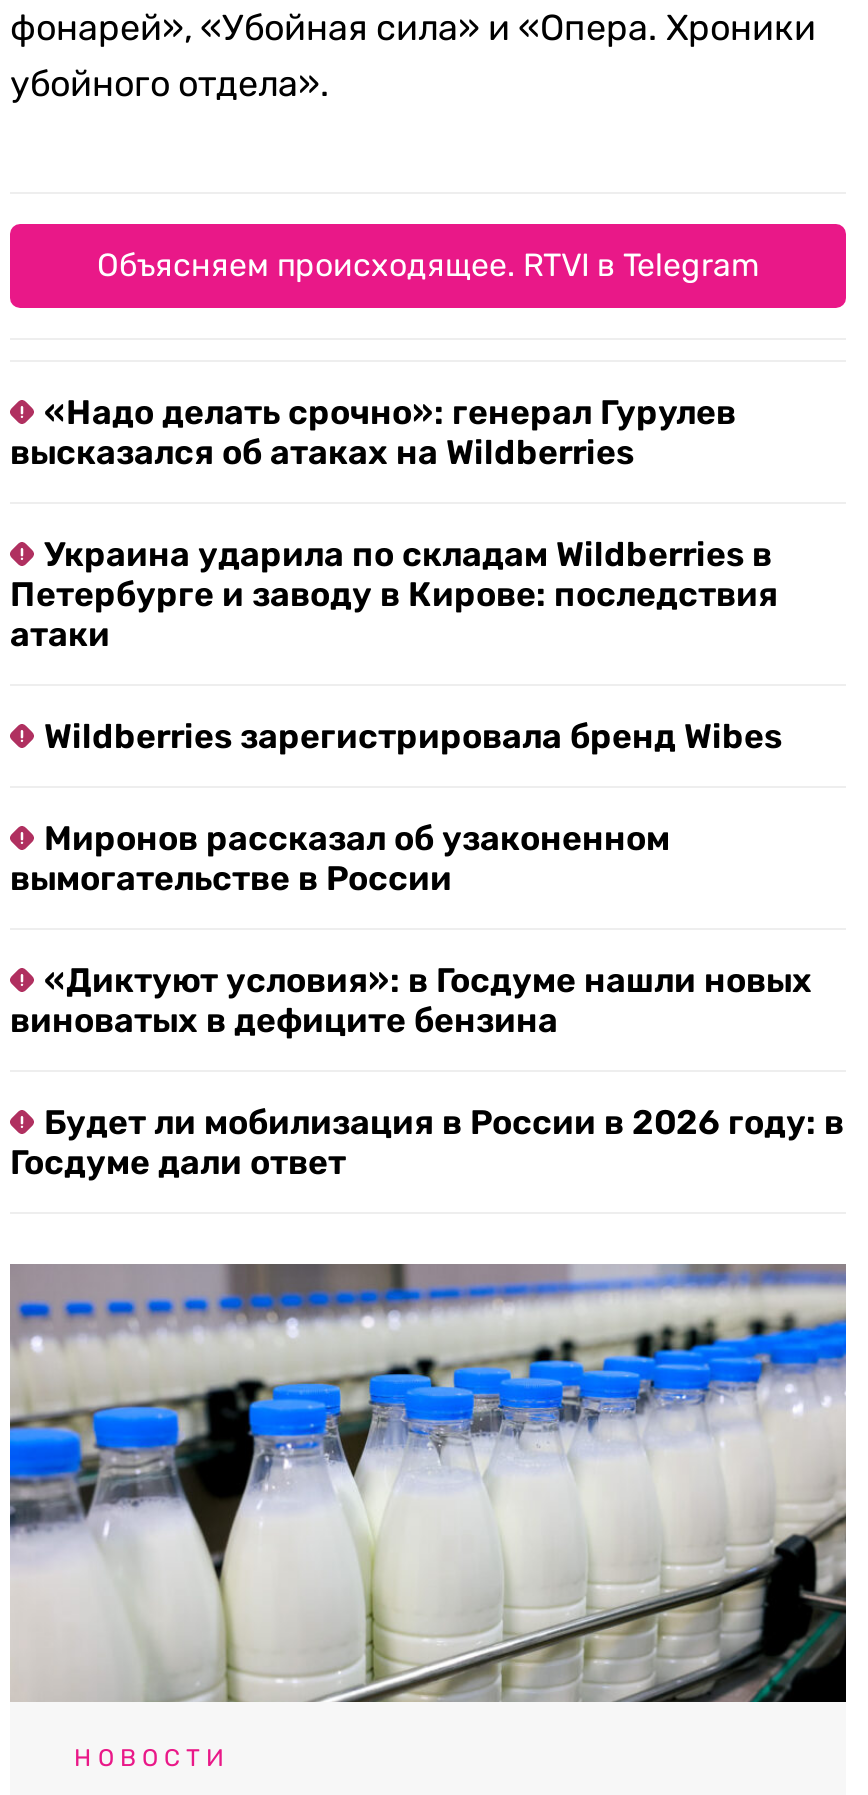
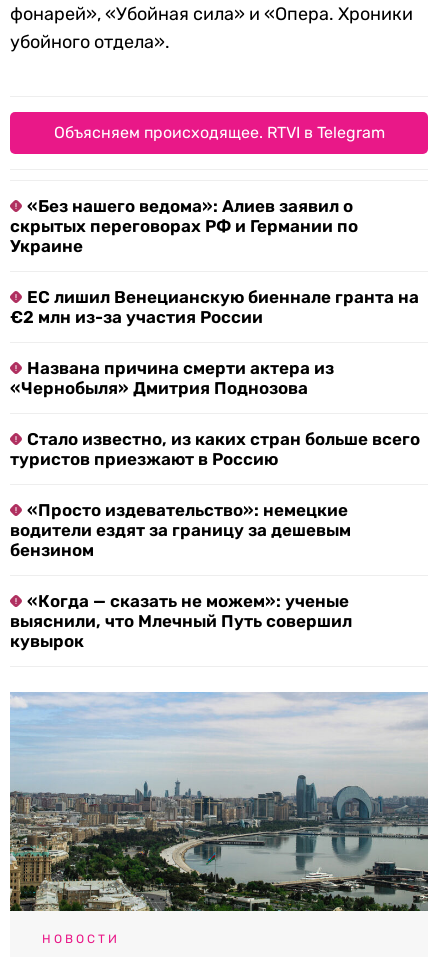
- «Надо делать срочно»: генерал Гурулев
- высказался об атаках на Wildberries
+ «Без нашего ведома»: Алиев заявил о
+ скрытых переговорах РФ и Германии по
+ Украине

- Украина ударила по складам Wildberries в
- Петербурге и заводу в Кирове: последствия
- атаки
+ ЕС лишил Венецианскую биеннале гранта на
+ €2 млн из-за участия России

- Wildberries зарегистрировала бренд Wibes
+ Названа причина смерти актера из
+ «Чернобыля» Дмитрия Поднозова

- Миронов рассказал об узаконенном
- вымогательстве в России
+ Стало известно, из каких стран больше всего
+ туристов приезжают в Россию

- «Диктуют условия»: в Госдуме нашли новых
- виноватых в дефиците бензина
+ «Просто издевательство»: немецкие
+ водители ездят за границу за дешевым
+ бензином

- Будет ли мобилизация в России в 2026 году: в
- Госдуме дали ответ
+ «Когда — сказать не можем»: ученые
+ выяснили, что Млечный Путь совершил
+ кувырок

- [image]
+ [image]
